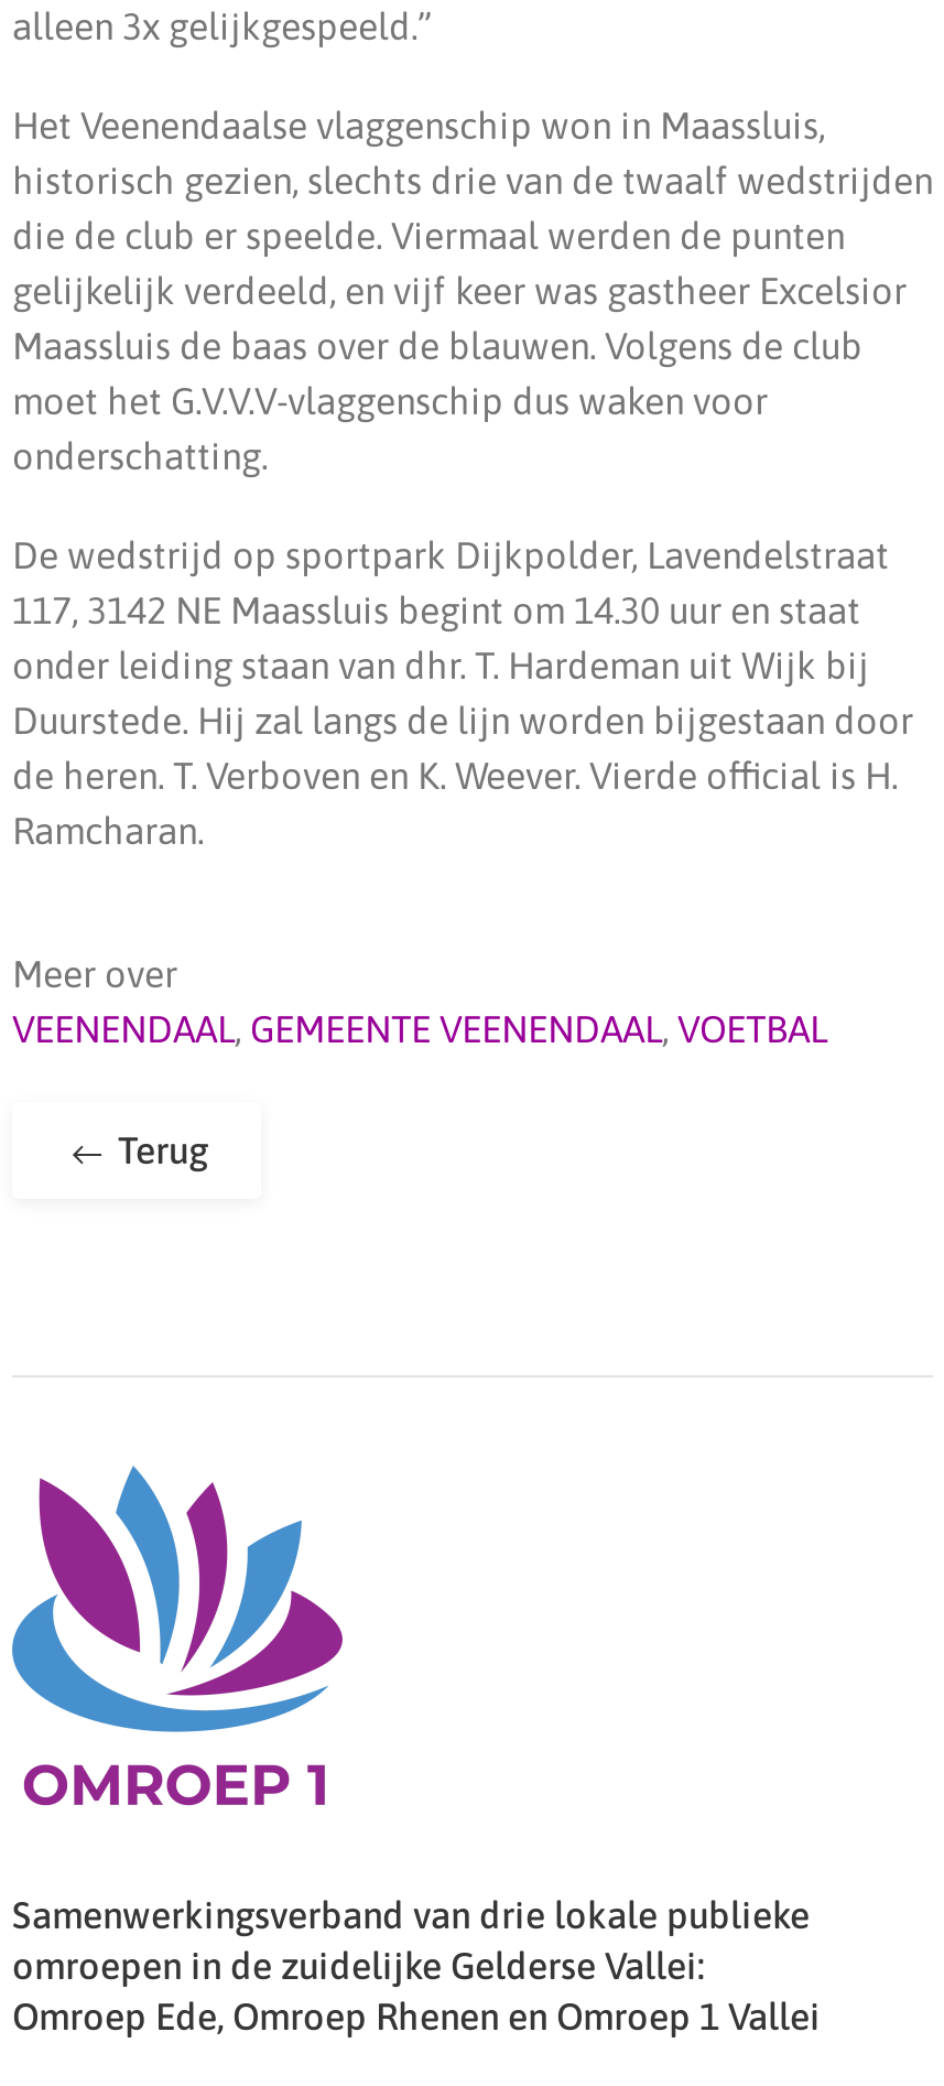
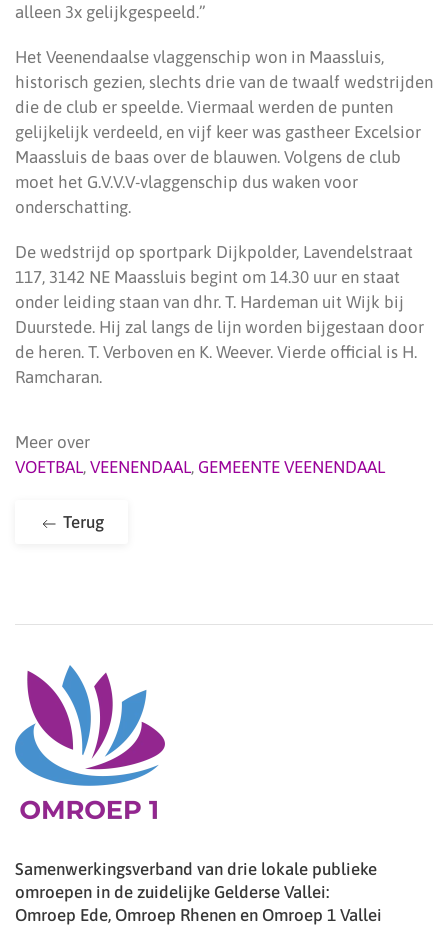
- VEENENDAAL, GEMEENTE VEENENDAAL, VOETBAL
+ VOETBAL, VEENENDAAL, GEMEENTE VEENENDAAL
